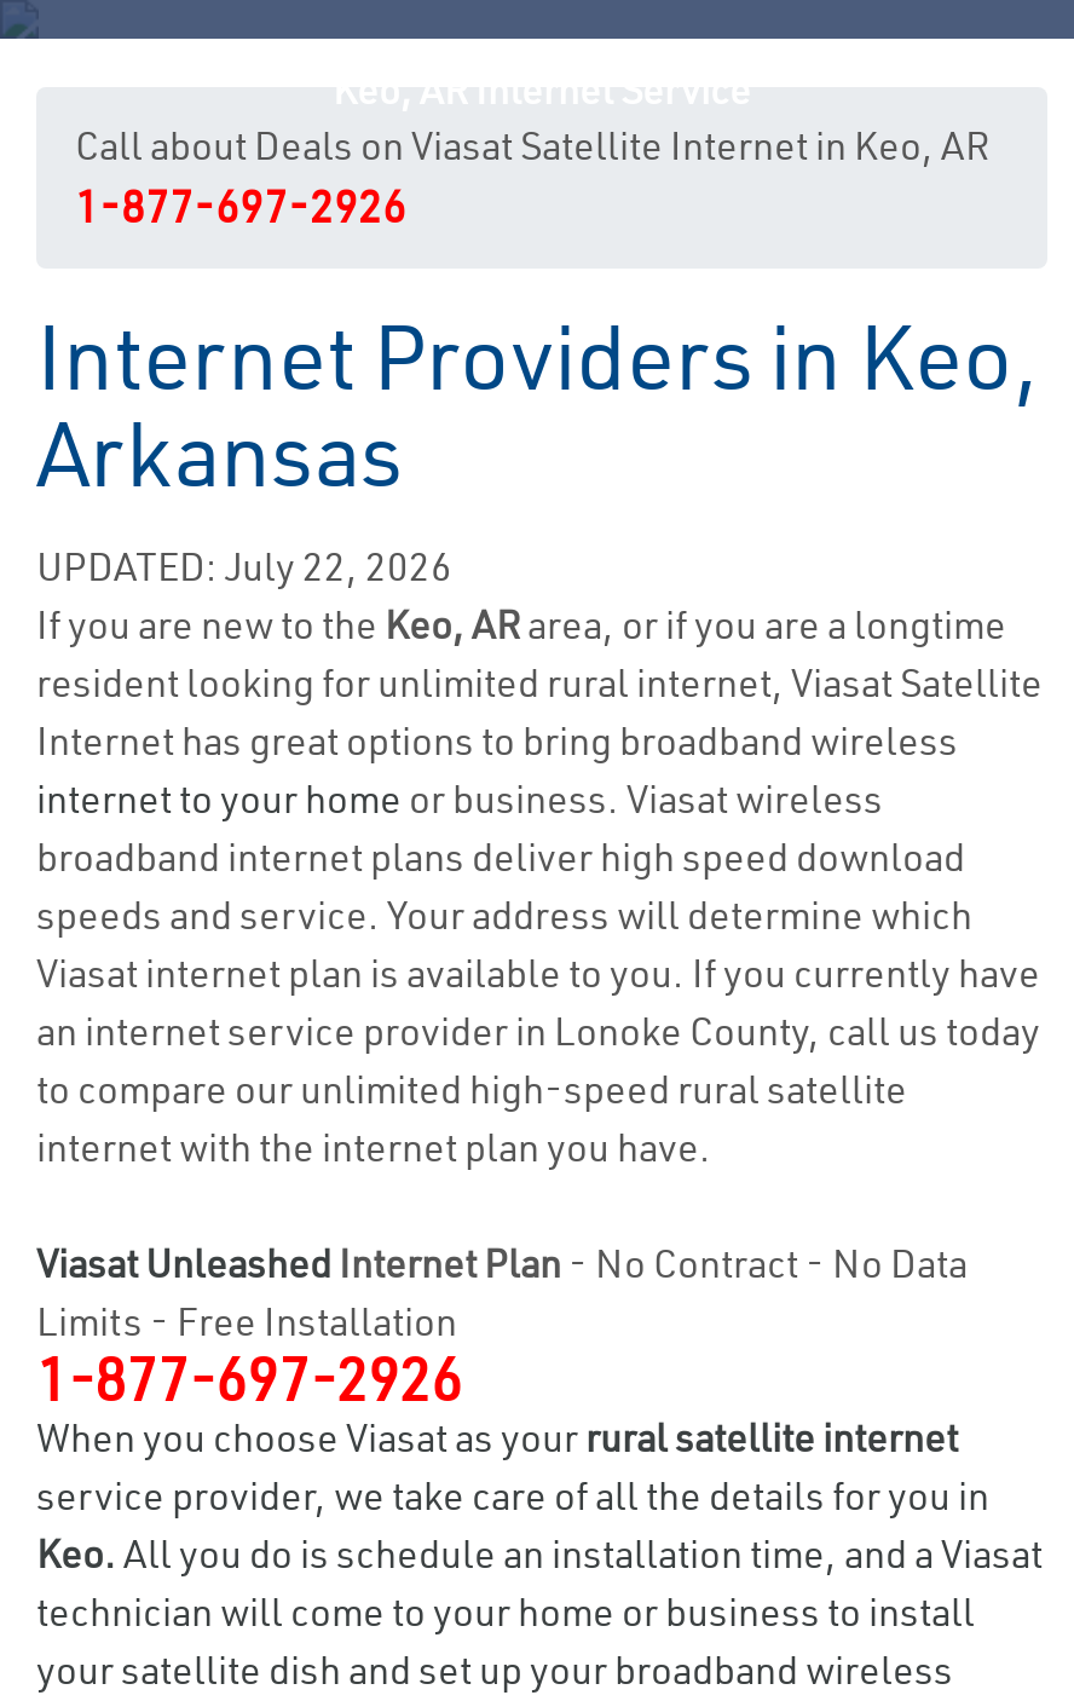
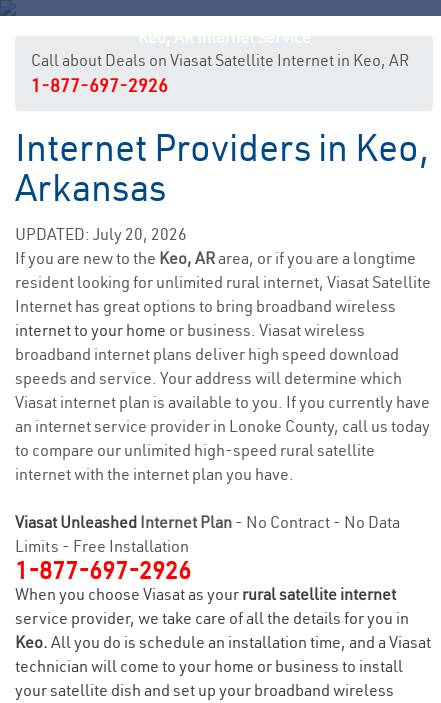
- UPDATED: July 22, 2026
+ UPDATED: July 20, 2026
